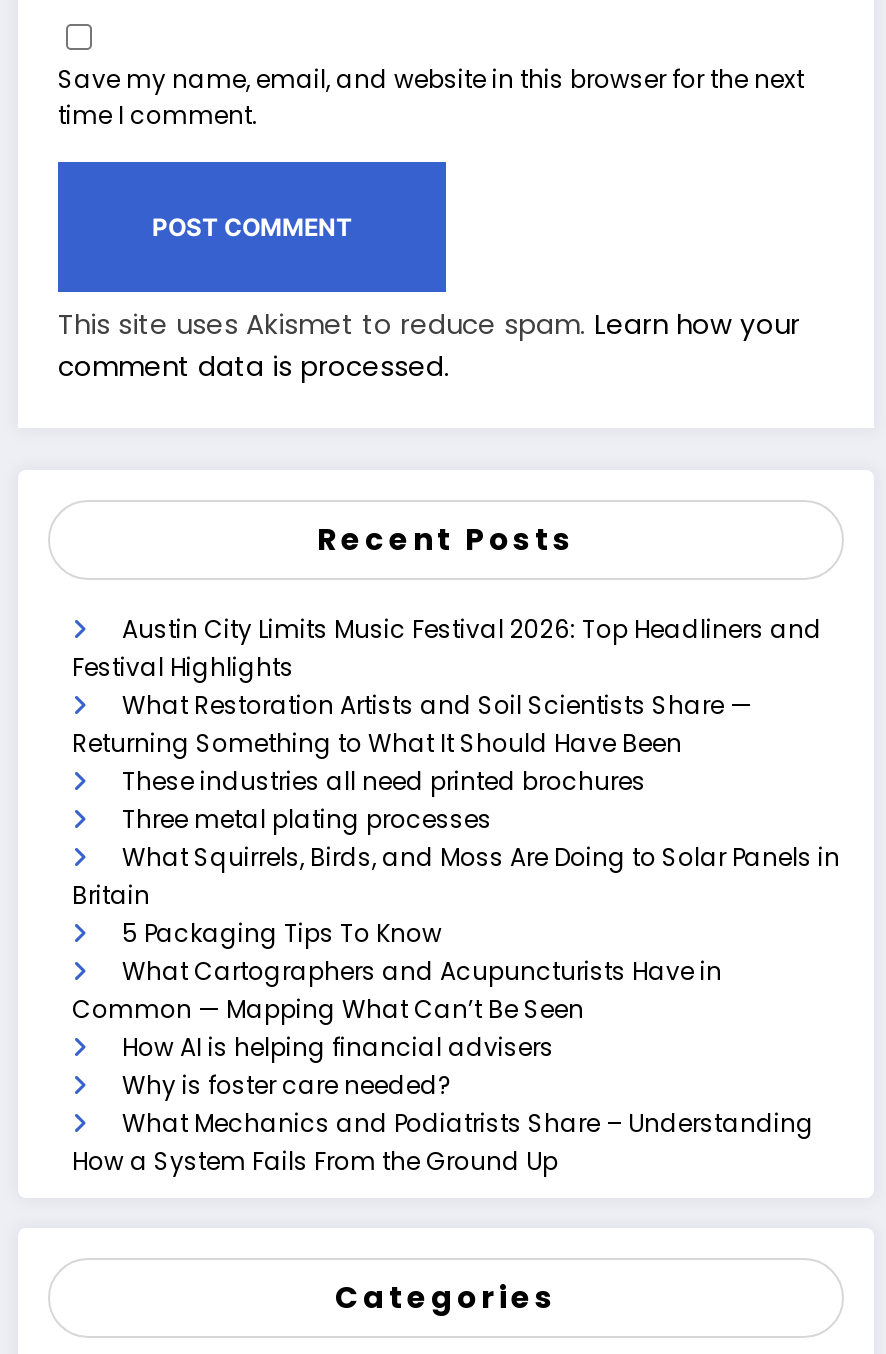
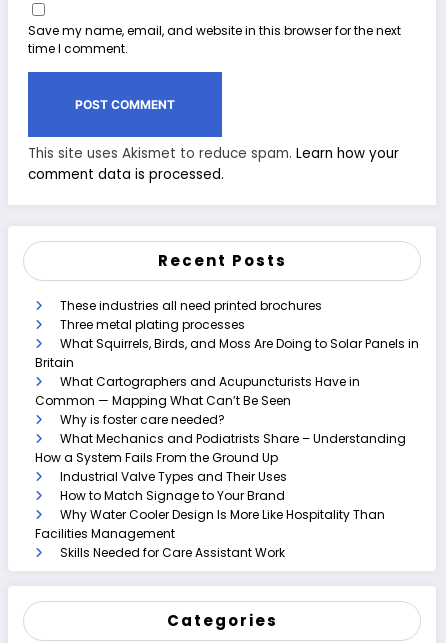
- Austin City Limits Music Festival 2026: Top Headliners and
- Festival Highlights
- What Restoration Artists and Soil Scientists Share —
- Returning Something to What It Should Have Been

moved up: These industries all need printed brochures | Three metal plating processes | What Squirrels, Birds, and Moss Are Doing to Solar Panels in | Britain

- 5 Packaging Tips To Know

moved up: What Cartographers and Acupuncturists Have in | Common — Mapping What Can’t Be Seen

- How AI is helping financial advisers

moved up: Why is foster care needed? | What Mechanics and Podiatrists Share – Understanding | How a System Fails From the Ground Up

+ Industrial Valve Types and Their Uses
+ How to Match Signage to Your Brand
+ Why Water Cooler Design Is More Like Hospitality Than
+ Facilities Management
+ Skills Needed for Care Assistant Work
